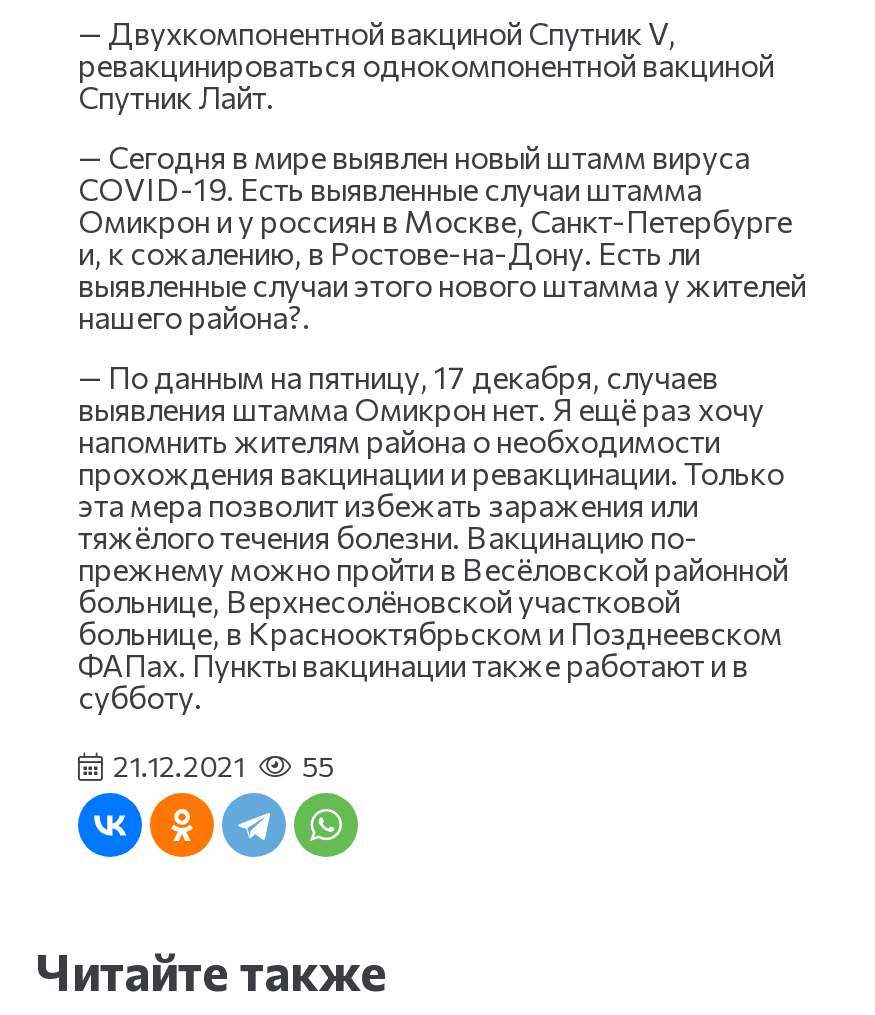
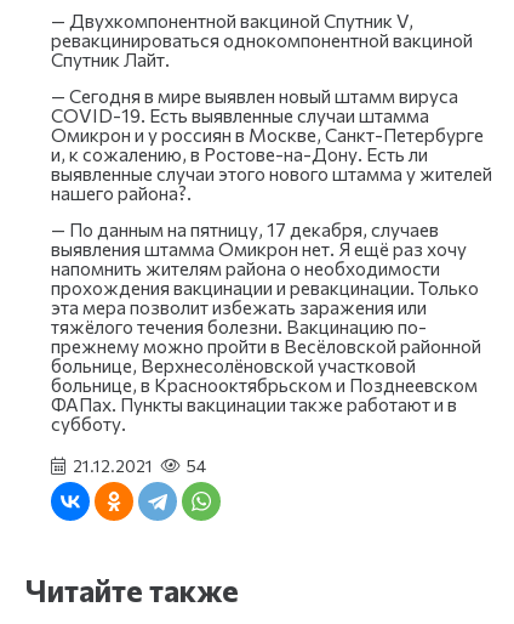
- 21.12.2021 55
+ 21.12.2021 54
